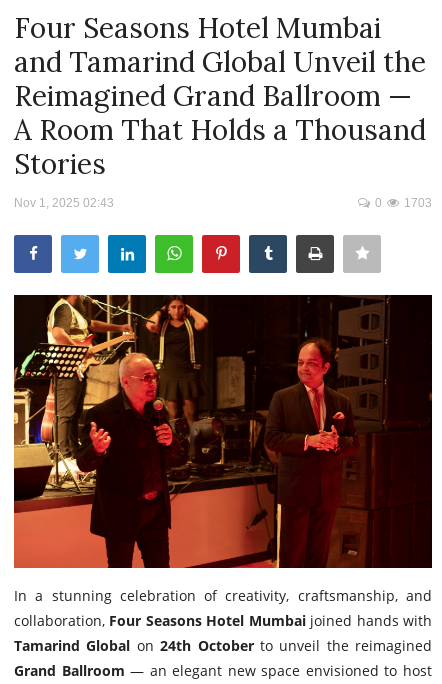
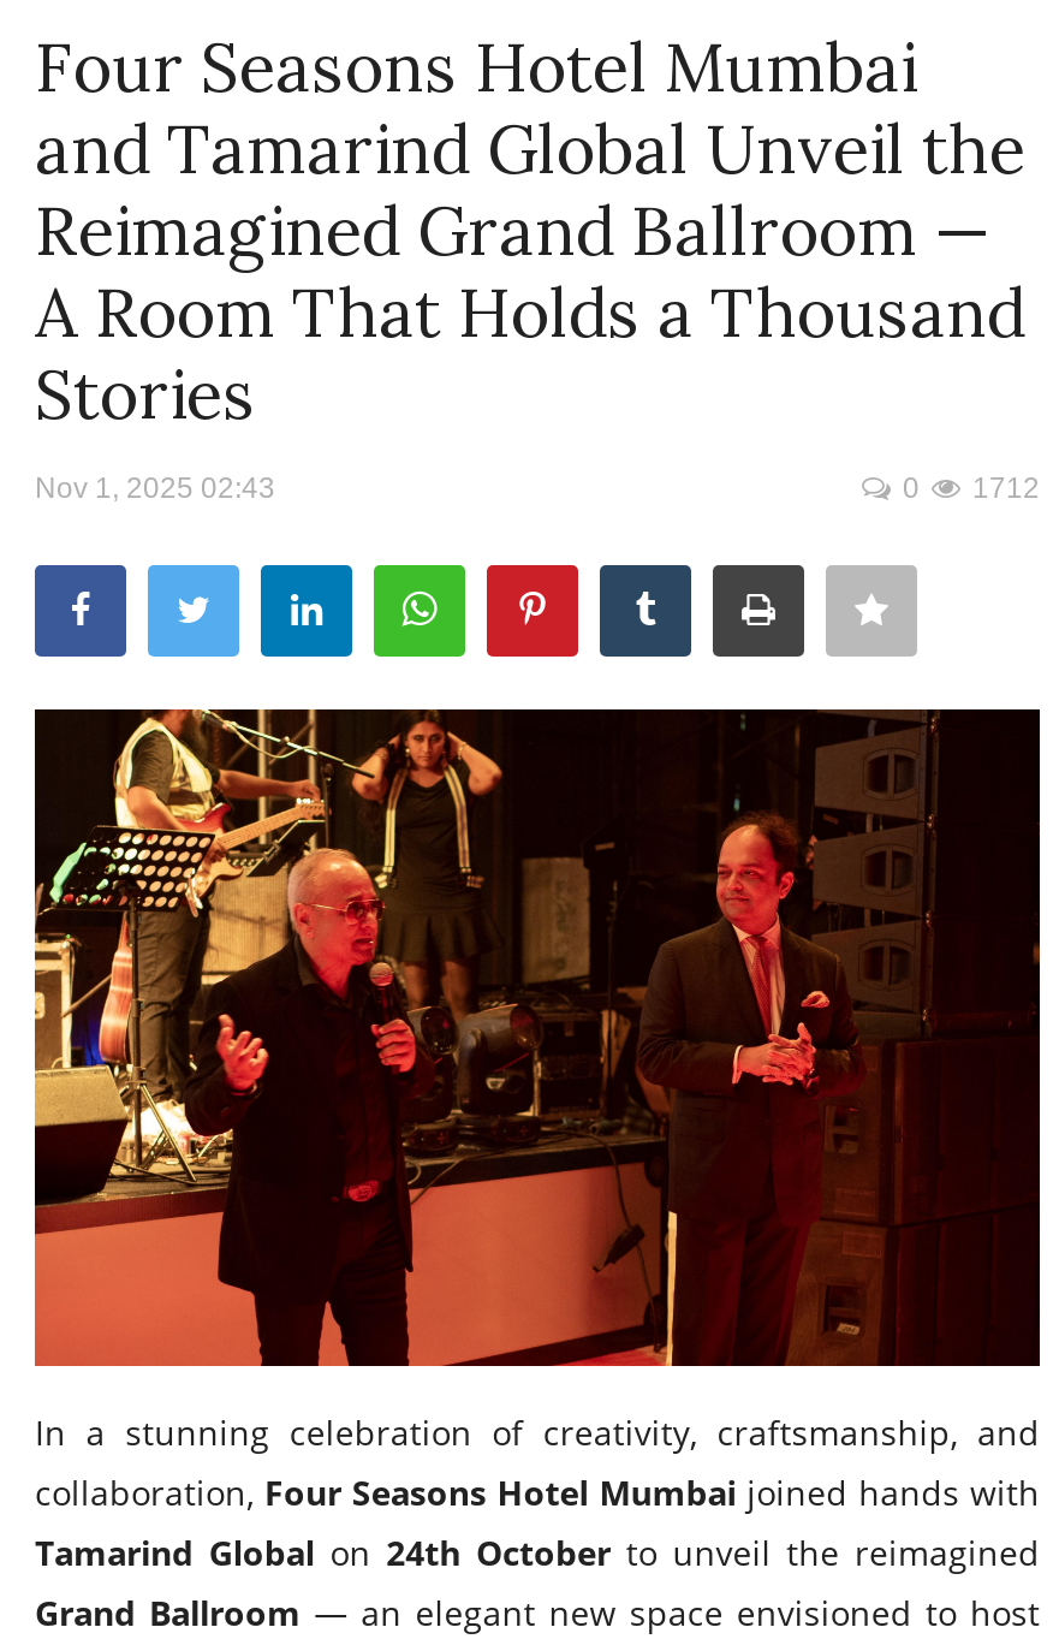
- 0 1703
+ 0 1712
